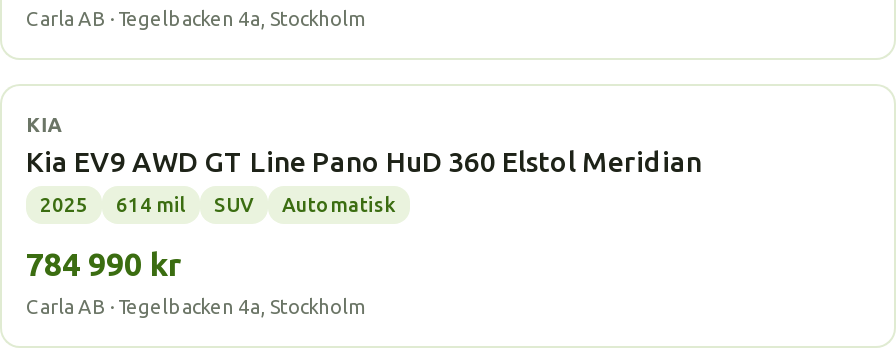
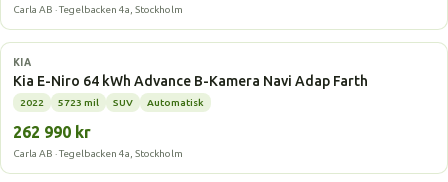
- Kia EV9 AWD GT Line Pano HuD 360 Elstol Meridian
+ Kia E-Niro 64 kWh Advance B-Kamera Navi Adap Farth

- 2025
- 614 mil
+ 2022
+ 5723 mil

- 784 990 kr
+ 262 990 kr
